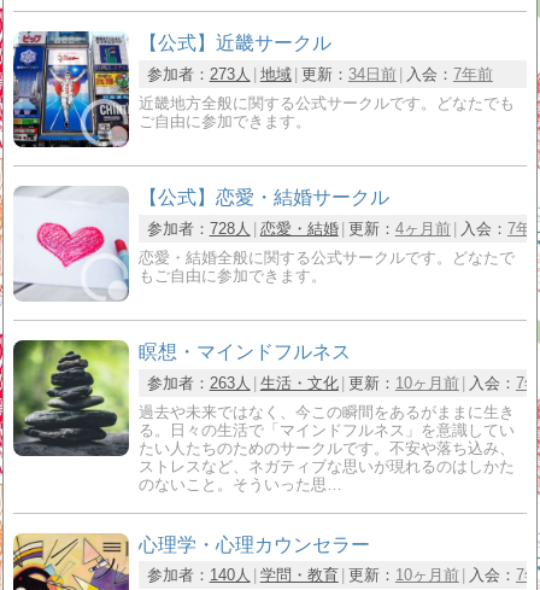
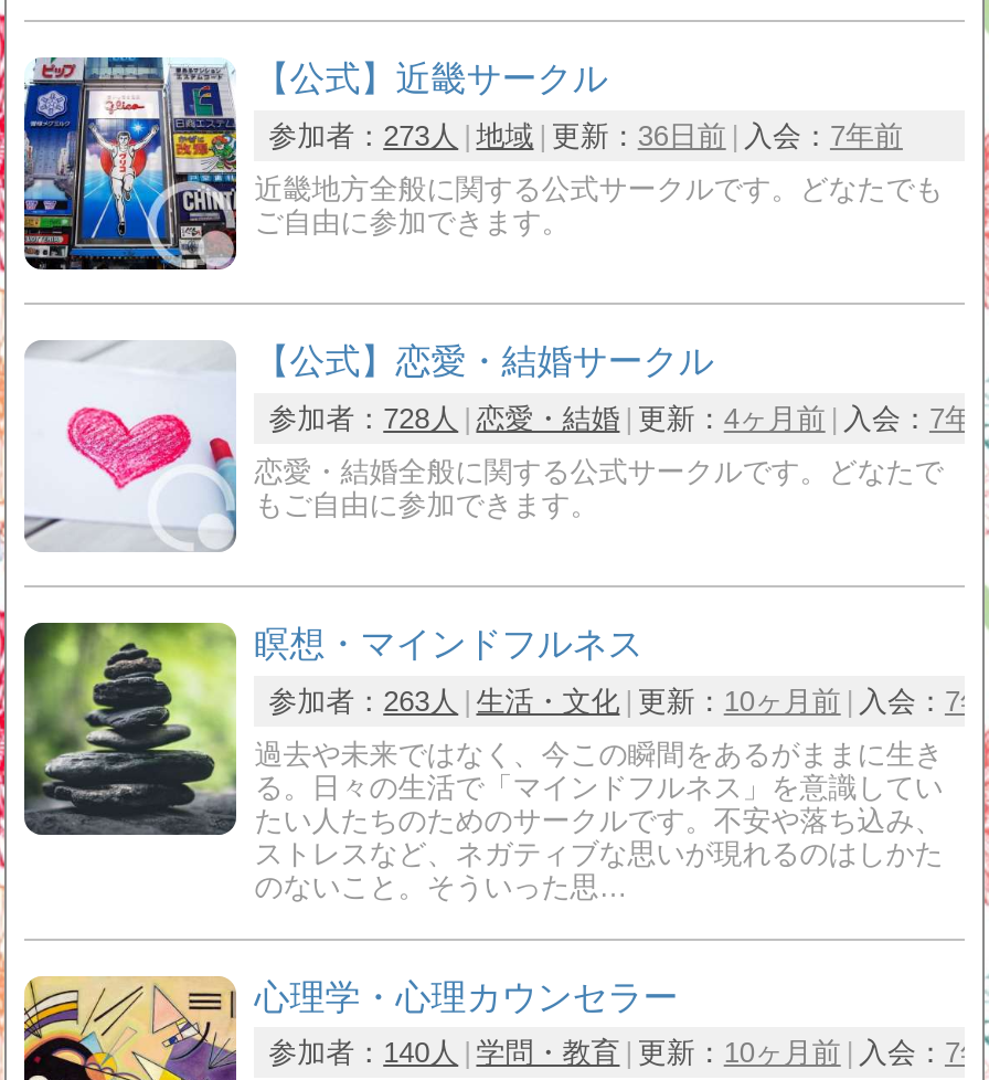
- 参加者：273人 地域 更新：34日前 入会：7年前
+ 参加者：273人 地域 更新：36日前 入会：7年前
